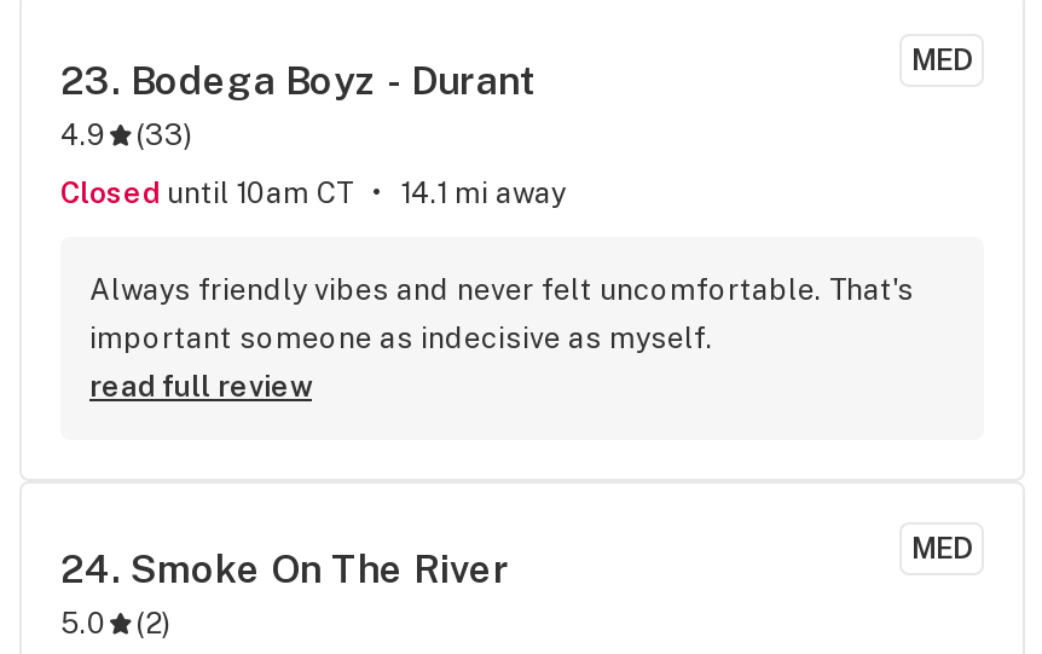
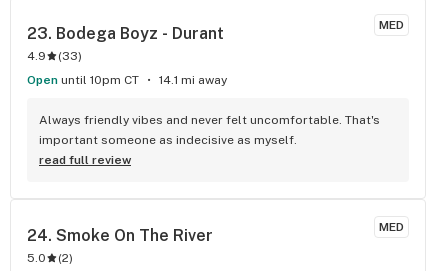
- Closed until 10am CT
+ Open until 10pm CT
